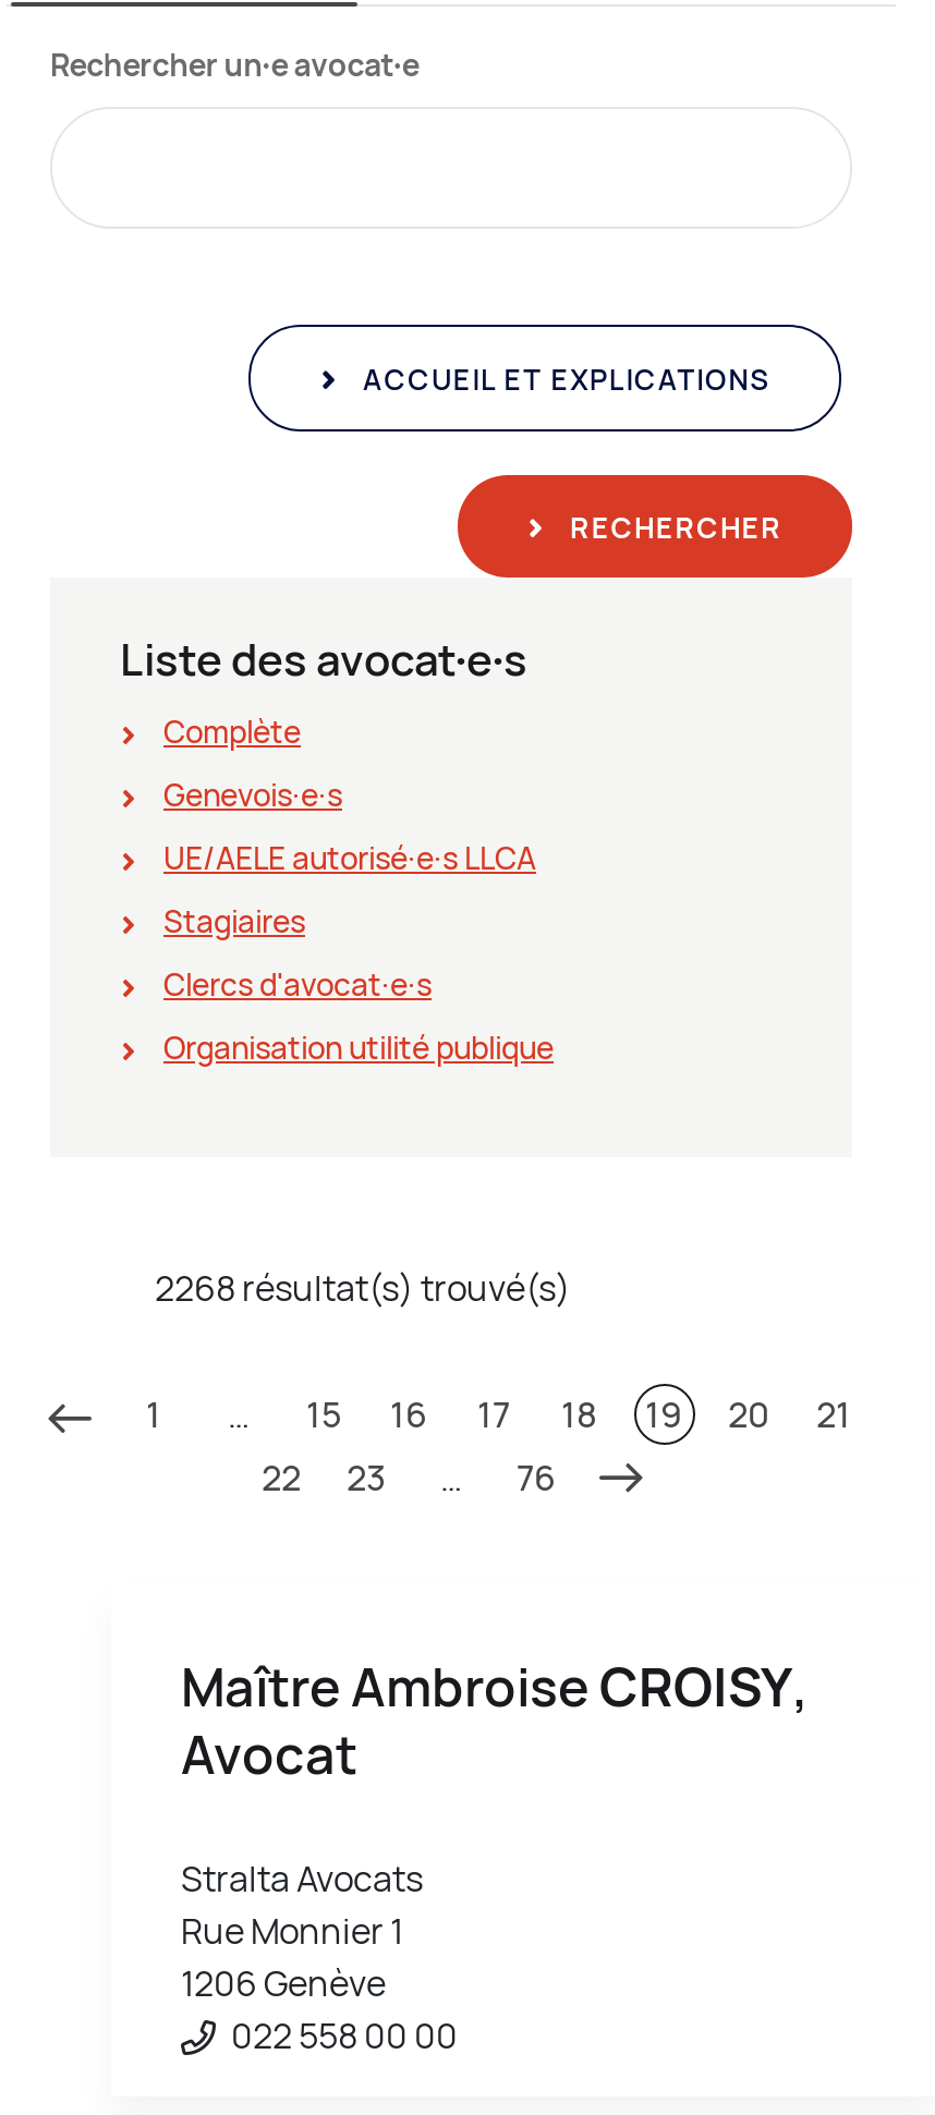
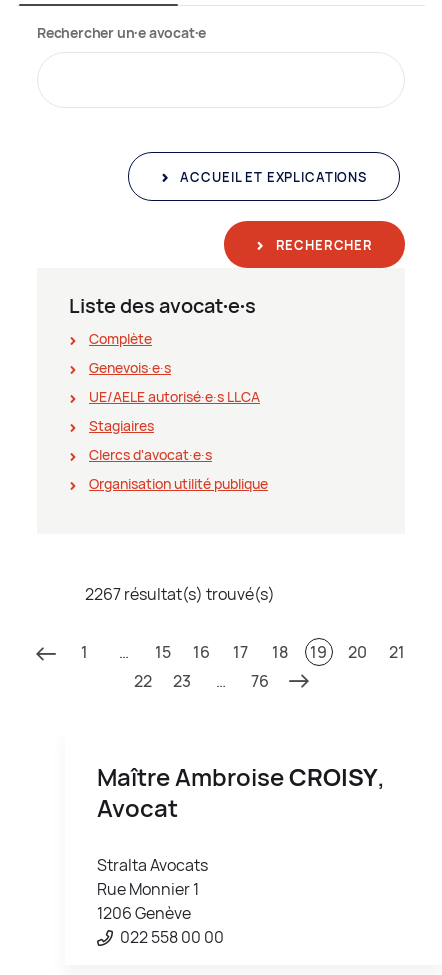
- 2268 résultat(s) trouvé(s)
+ 2267 résultat(s) trouvé(s)
